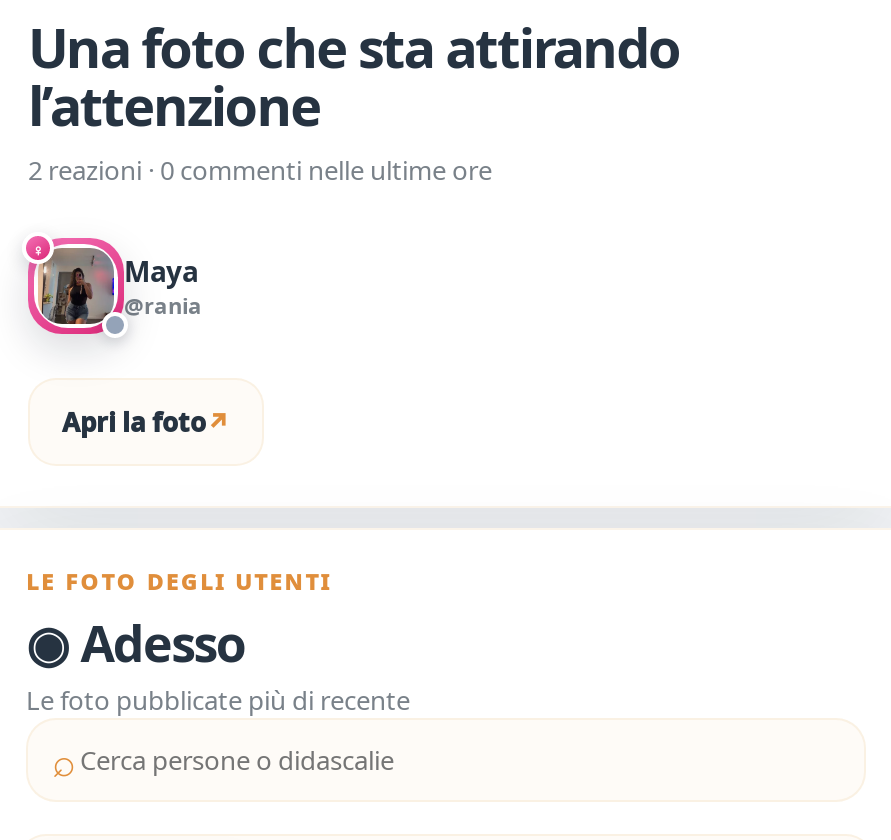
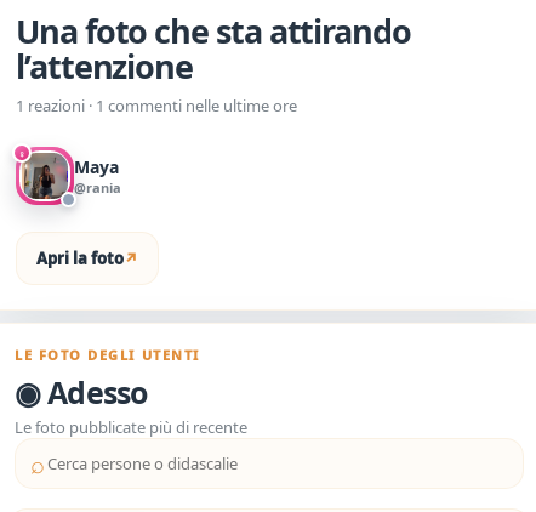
- 2 reazioni · 0 commenti nelle ultime ore
+ 1 reazioni · 1 commenti nelle ultime ore
